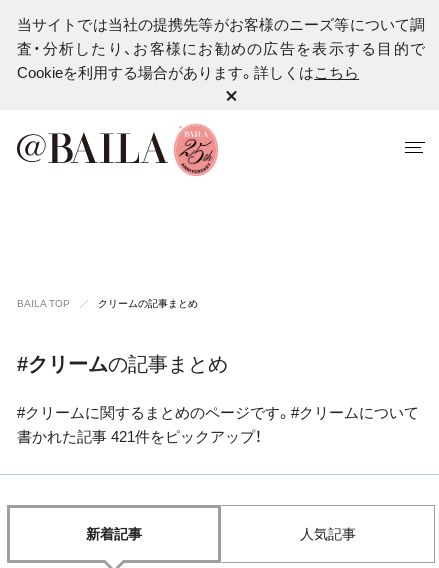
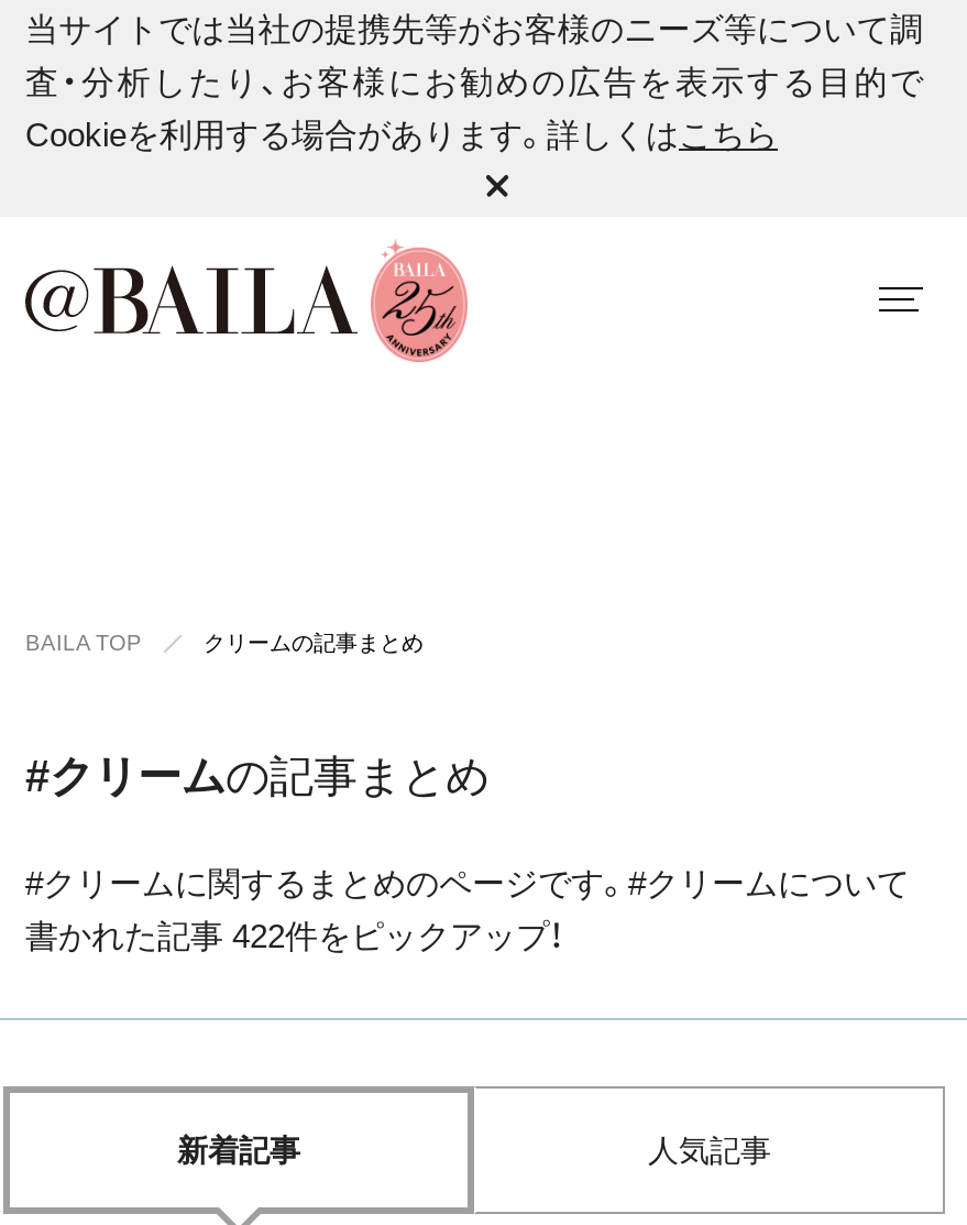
- 書かれた記事 421件をピックアップ！
+ 書かれた記事 422件をピックアップ！
